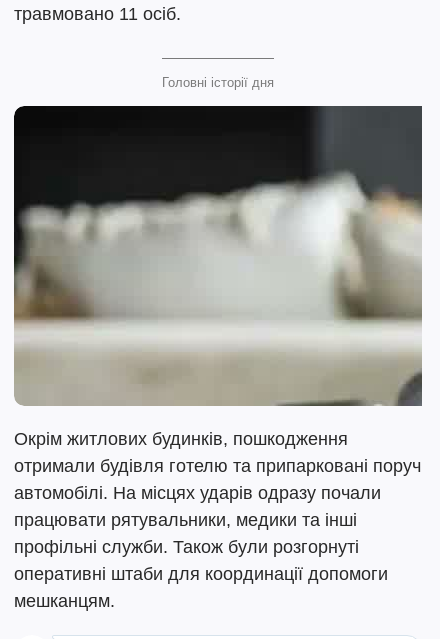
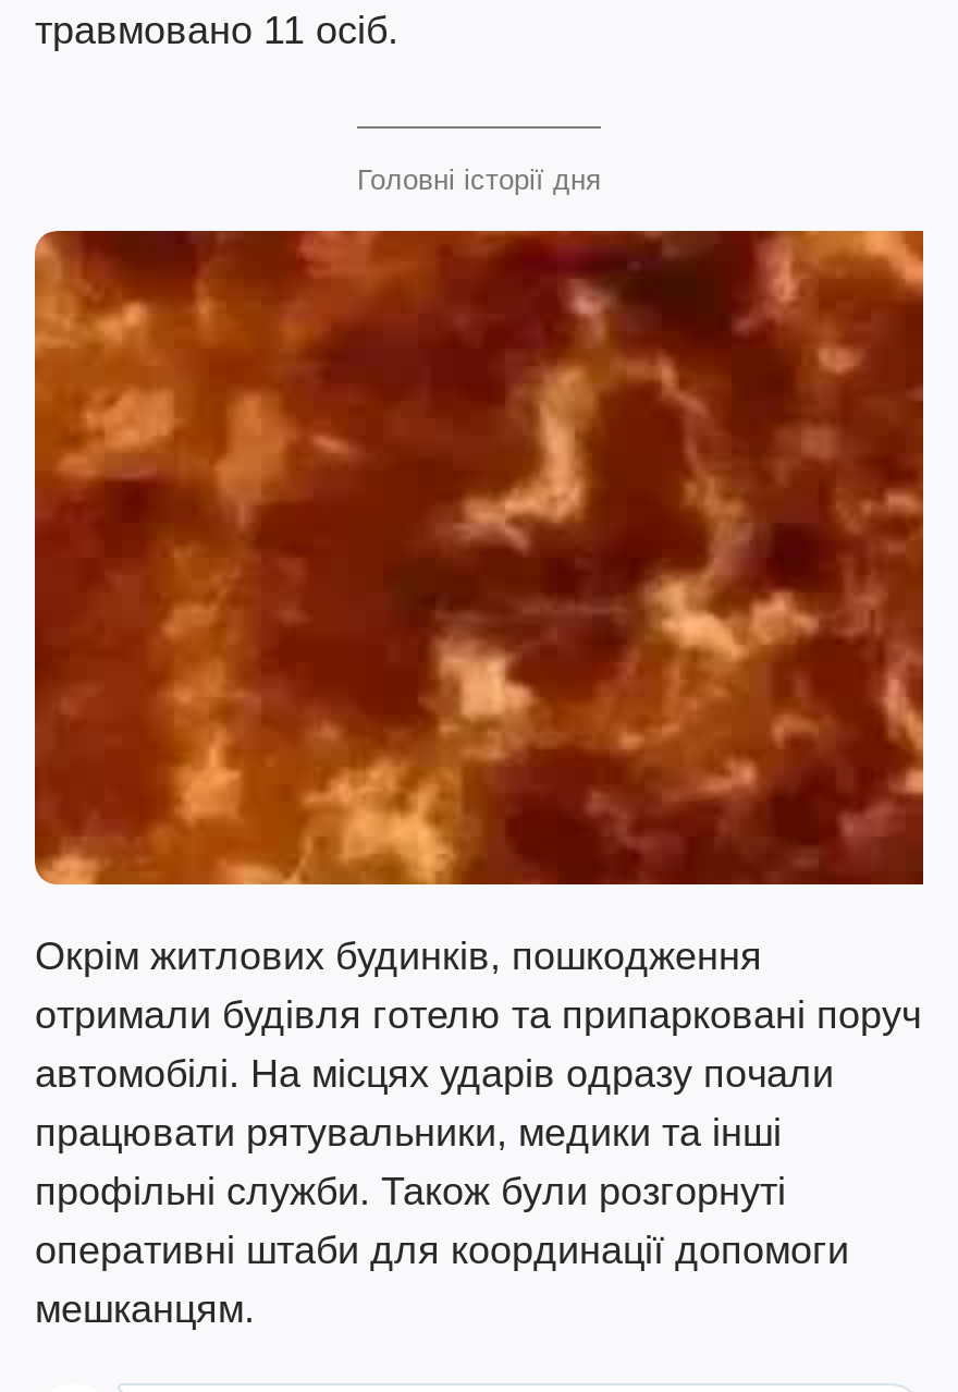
- [image]
+ [image]
